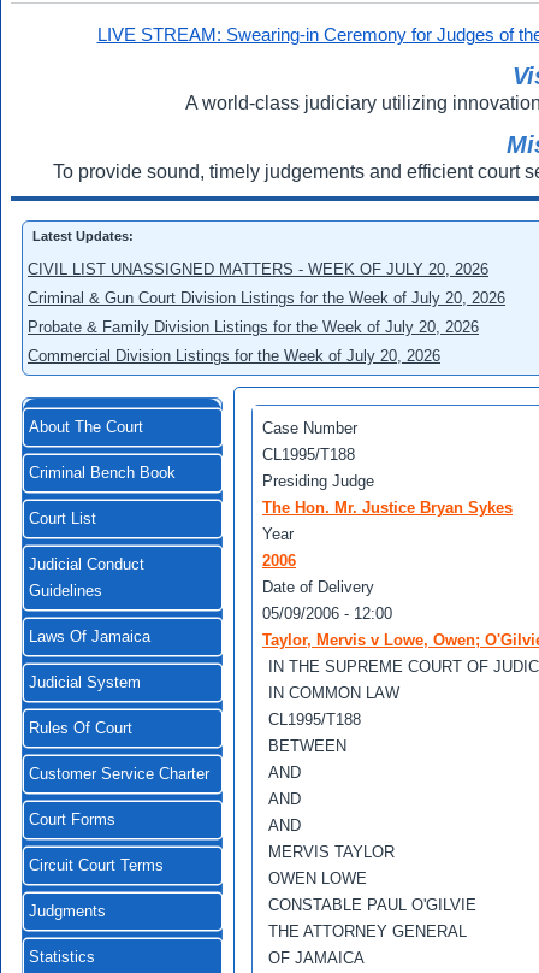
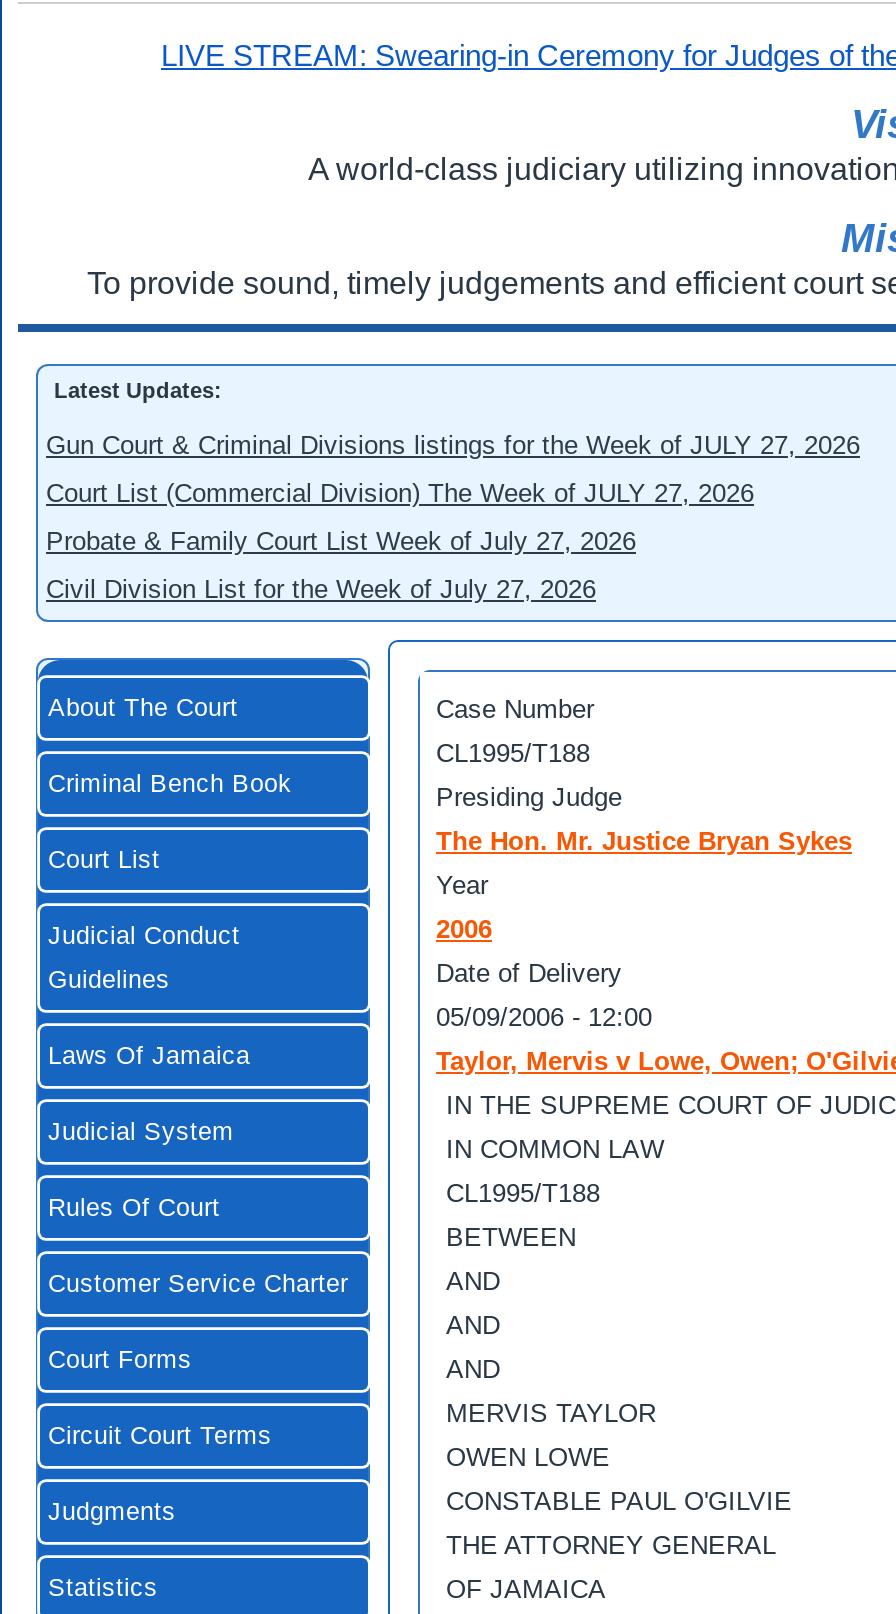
- CIVIL LIST UNASSIGNED MATTERS - WEEK OF JULY 20, 2026
+ Gun Court & Criminal Divisions listings for the Week of JULY 27, 2026

- Criminal & Gun Court Division Listings for the Week of July 20, 2026
+ Court List (Commercial Division) The Week of JULY 27, 2026

- Probate & Family Division Listings for the Week of July 20, 2026
+ Probate & Family Court List Week of July 27, 2026

- Commercial Division Listings for the Week of July 20, 2026
+ Civil Division List for the Week of July 27, 2026
